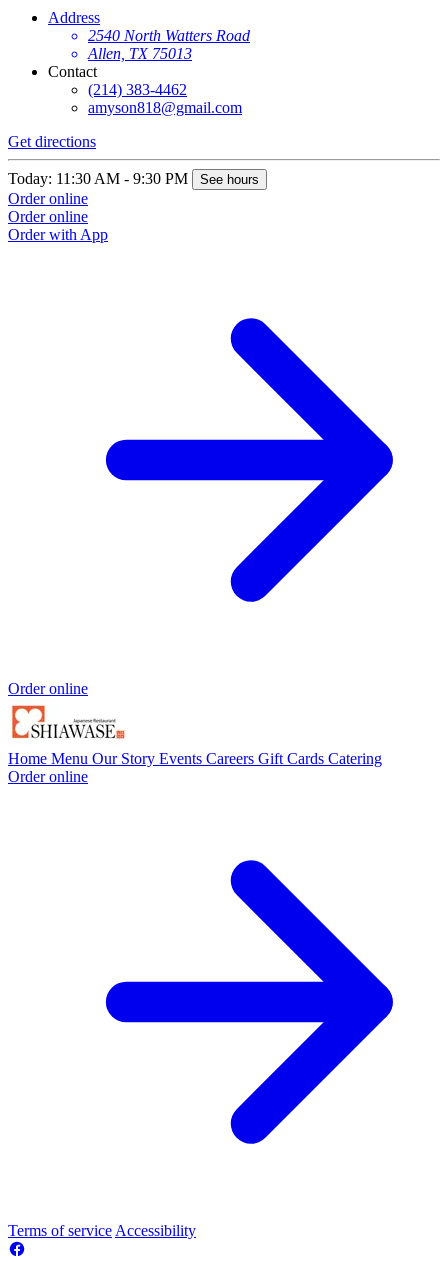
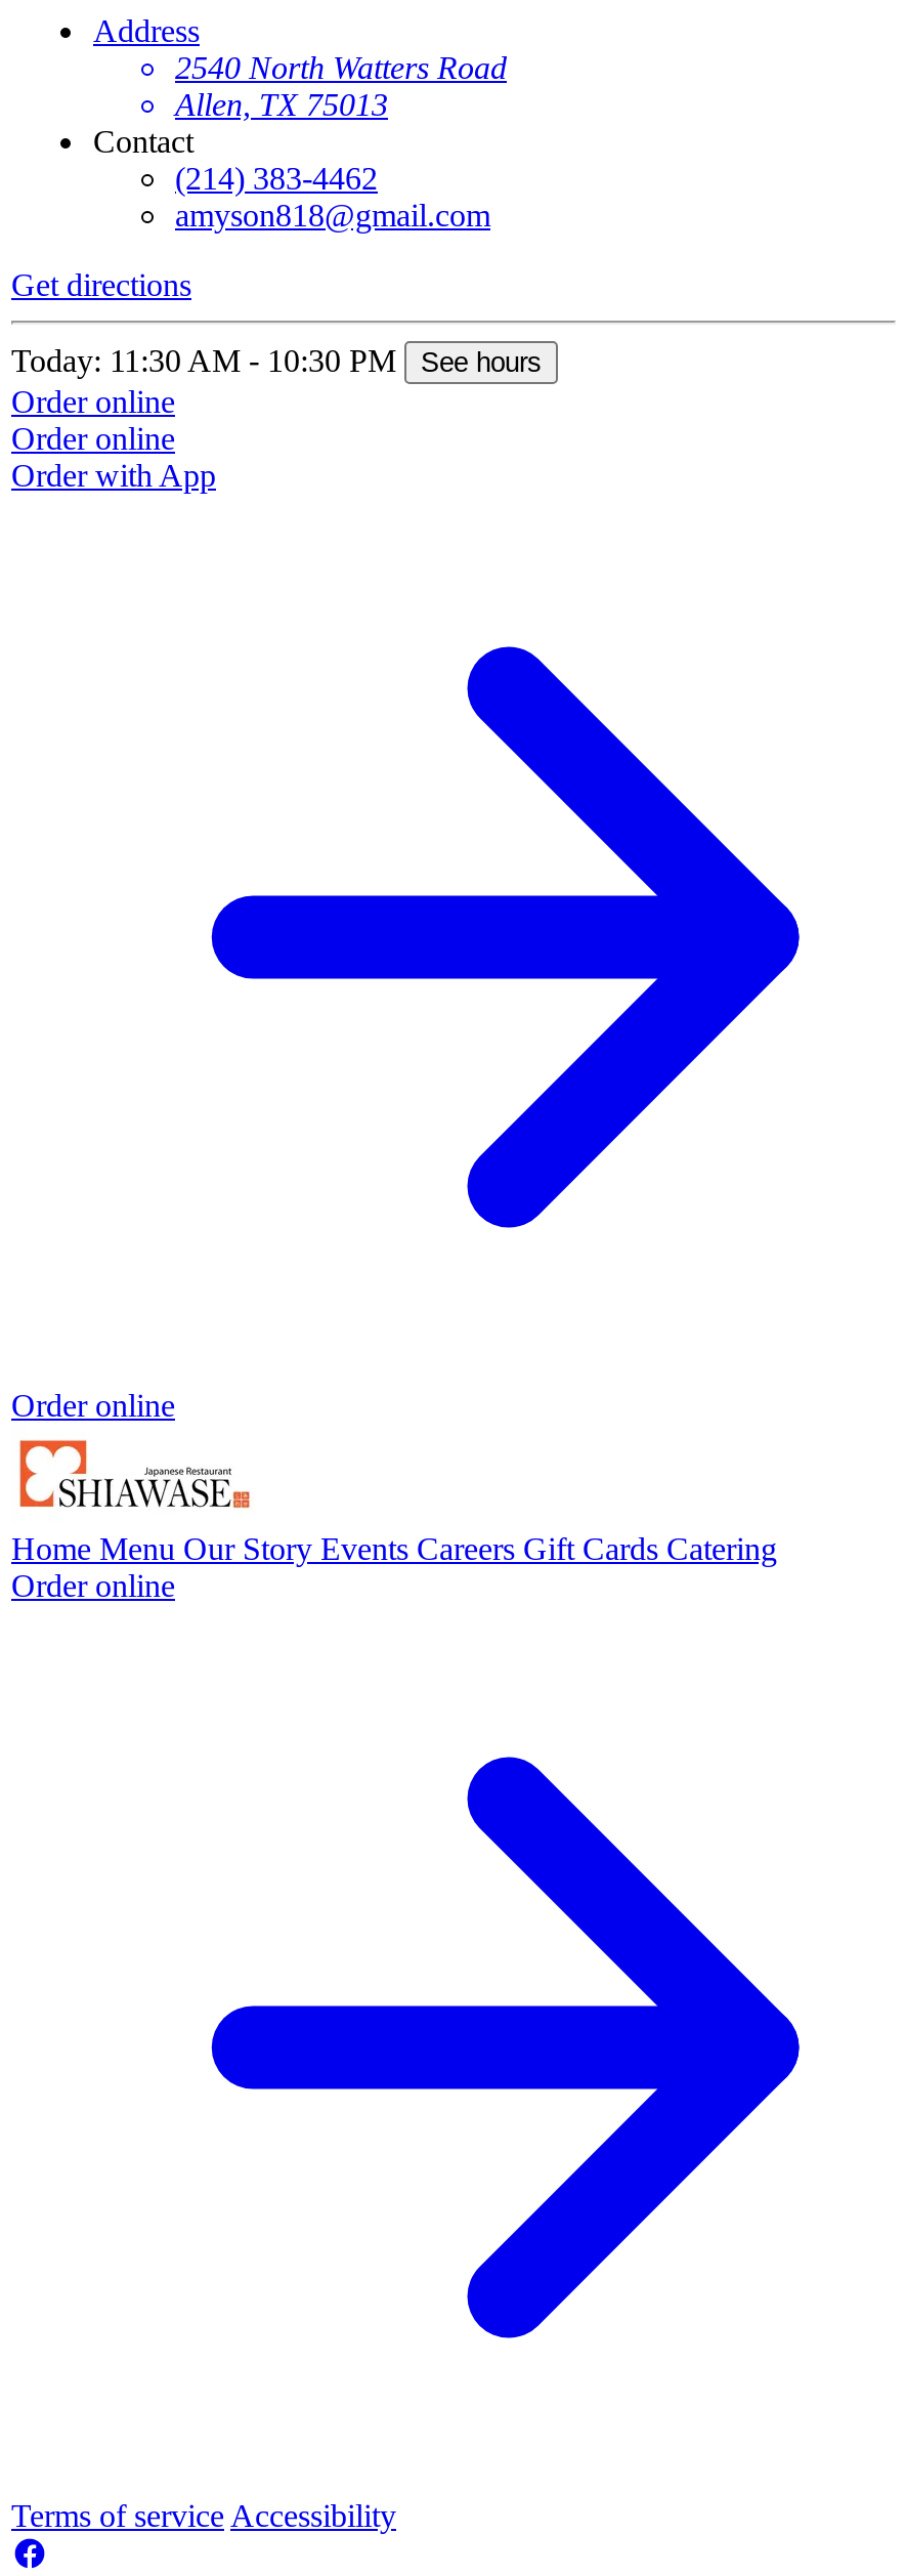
- Today: 11:30 AM - 9:30 PM See hours
+ Today: 11:30 AM - 10:30 PM See hours
